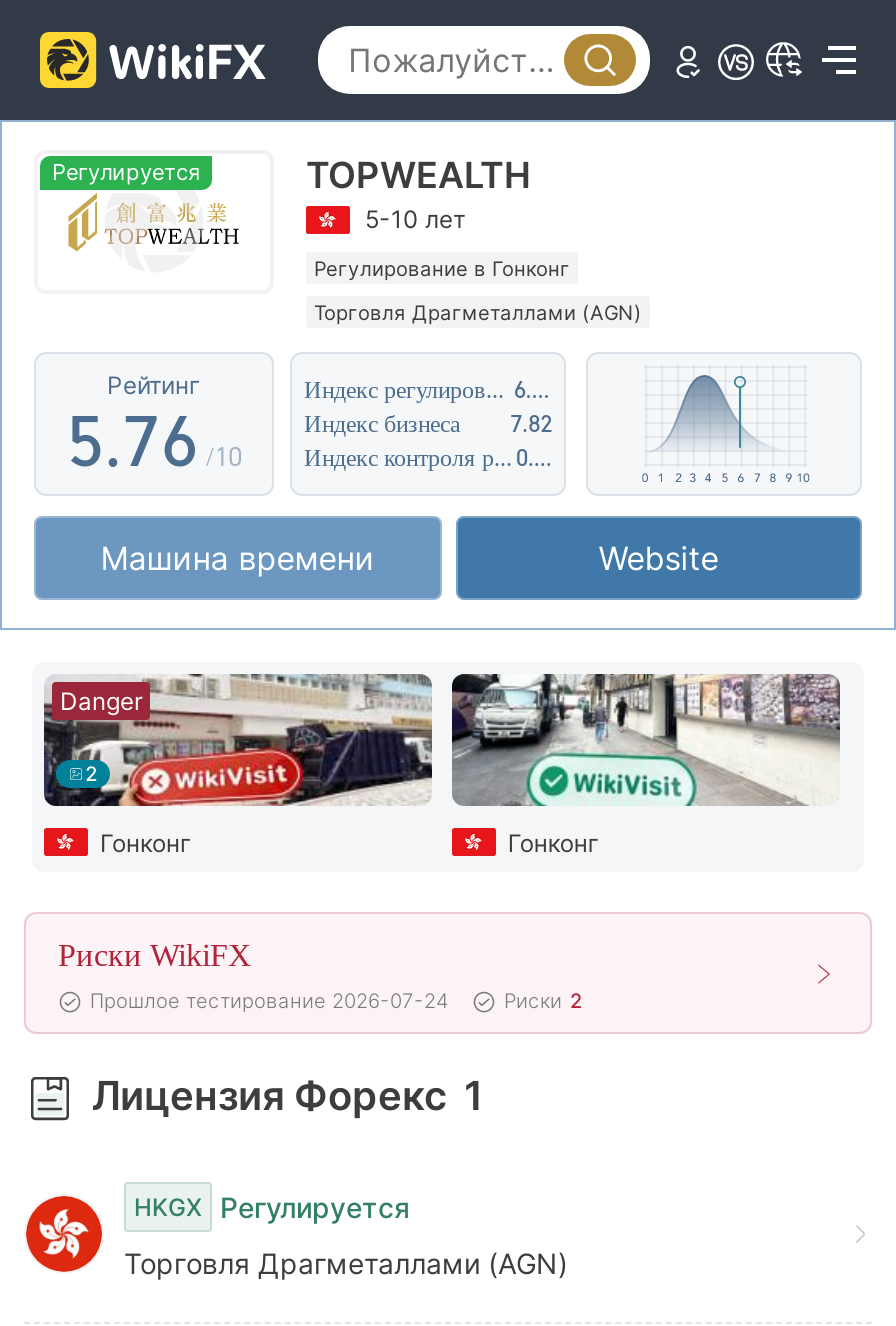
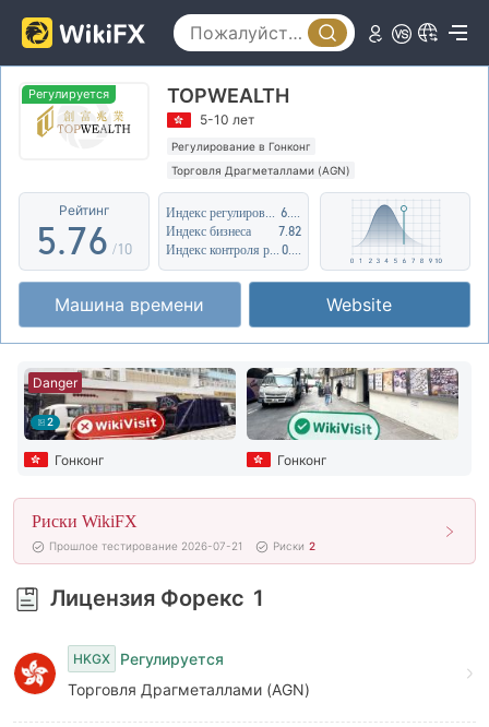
- Прошлое тестирование 2026-07-24
+ Прошлое тестирование 2026-07-21
